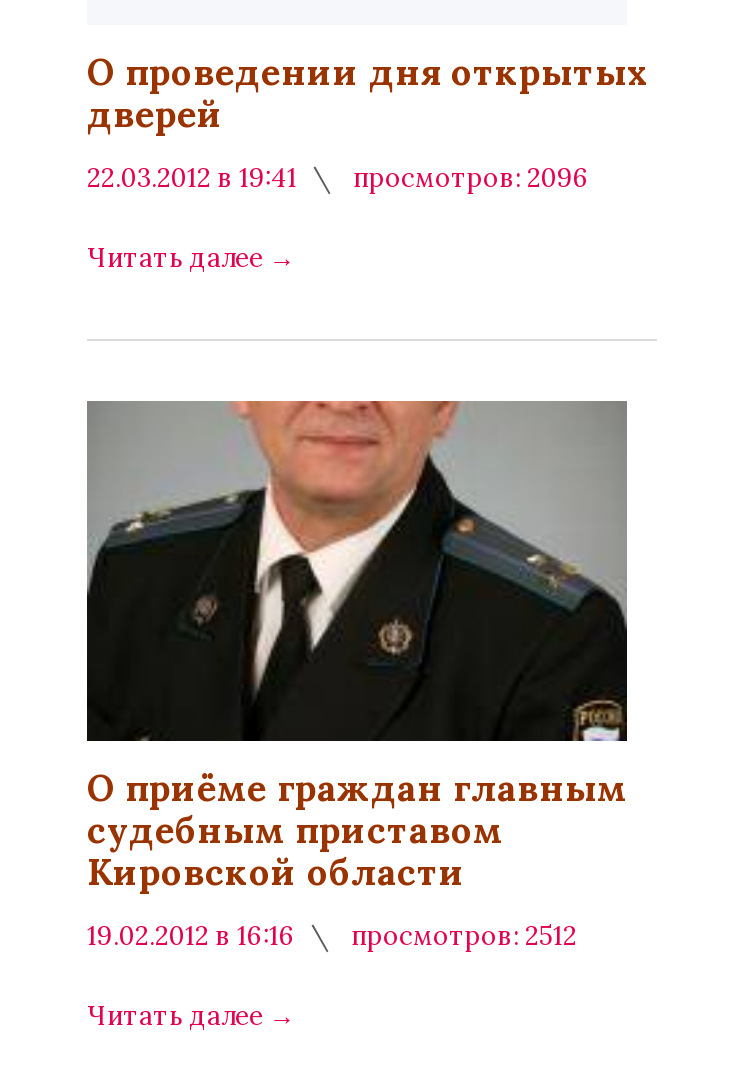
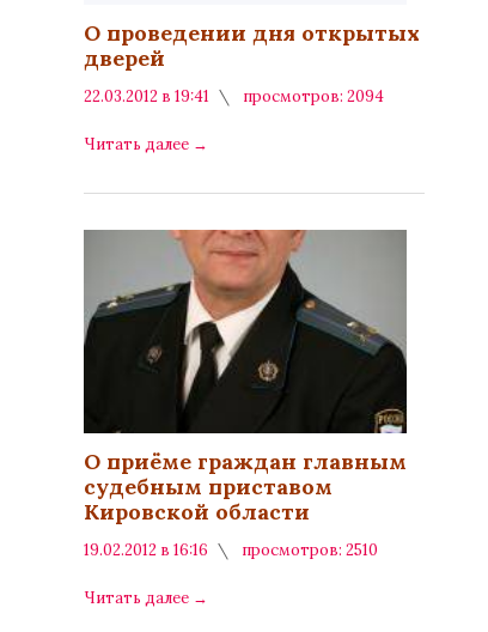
- 22.03.2012 в 19:41 просмотров: 2096
+ 22.03.2012 в 19:41 просмотров: 2094

- 19.02.2012 в 16:16 просмотров: 2512
+ 19.02.2012 в 16:16 просмотров: 2510
